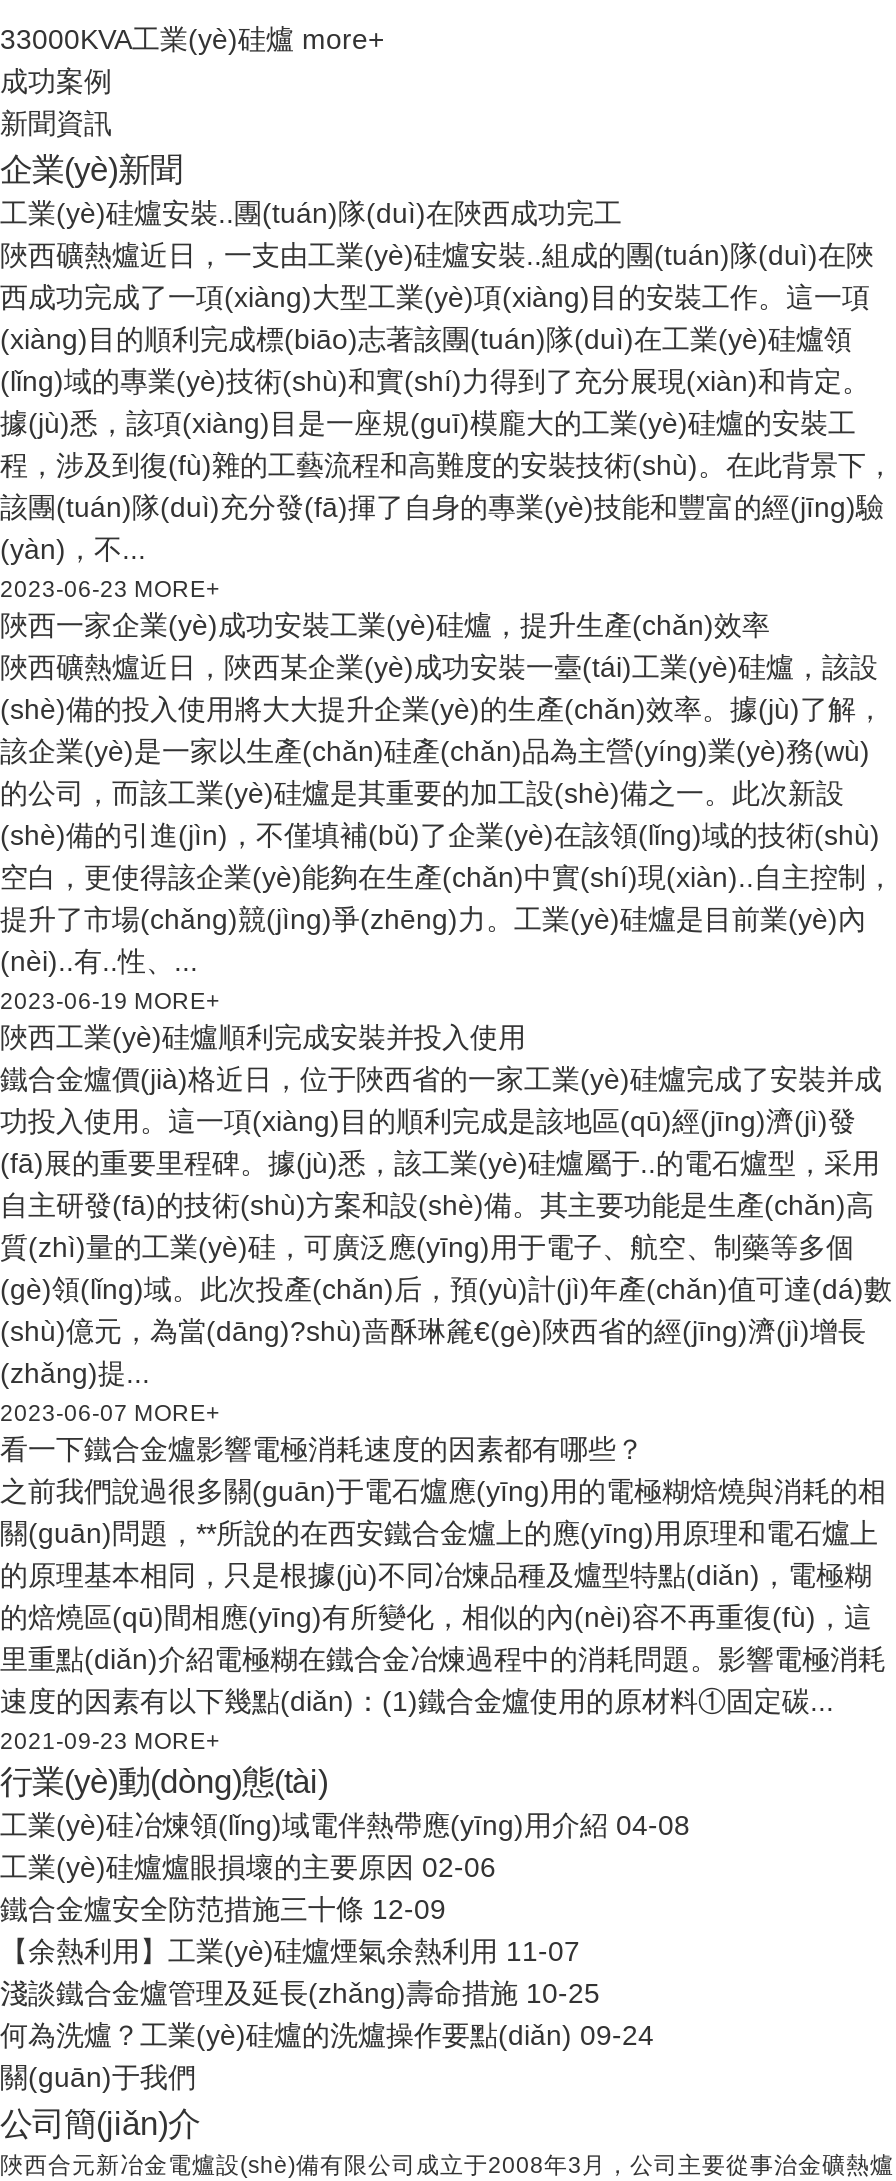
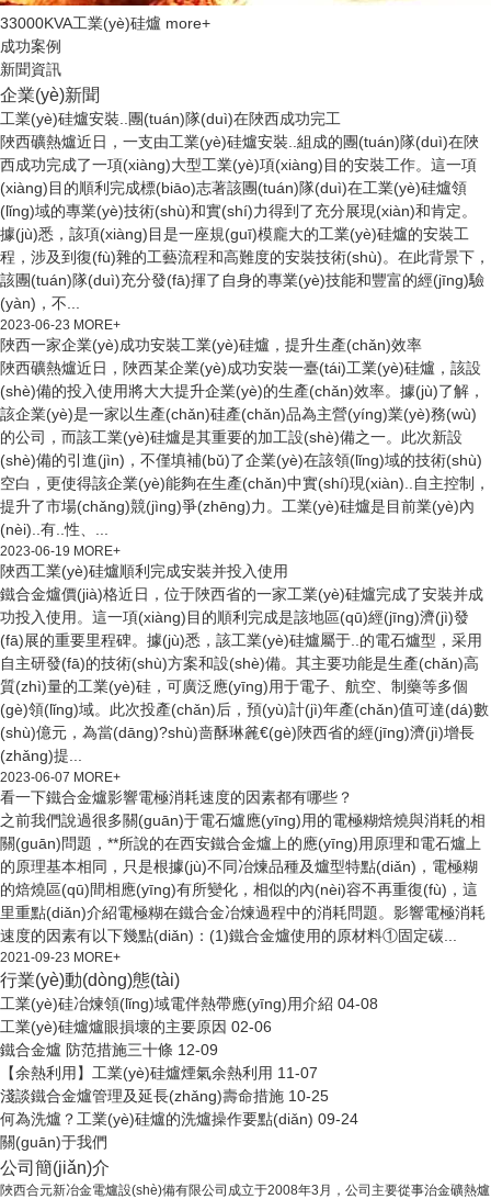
- 鐵合金爐安全防范措施三十條 12-09
+ 鐵合金爐 防范措施三十條 12-09
